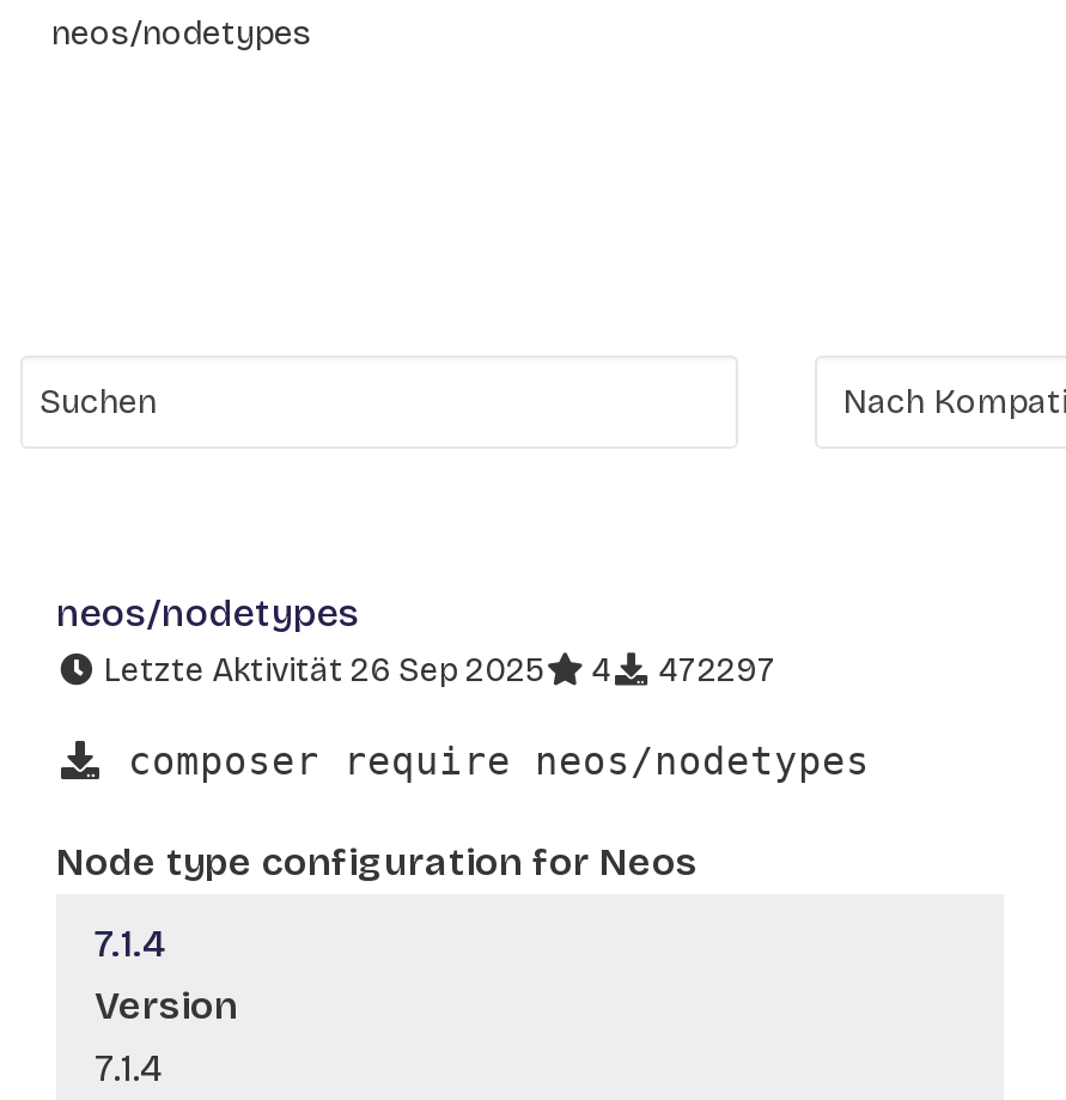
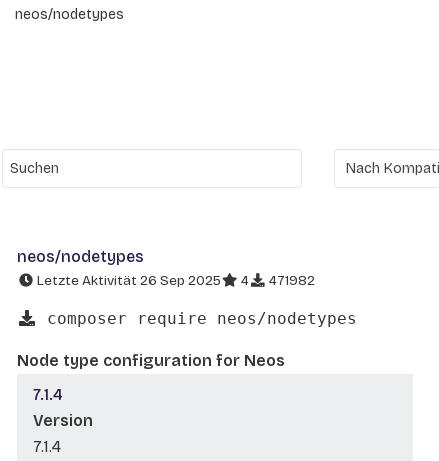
- Letzte Aktivität 26 Sep 2025 4 472297
+ Letzte Aktivität 26 Sep 2025 4 471982
